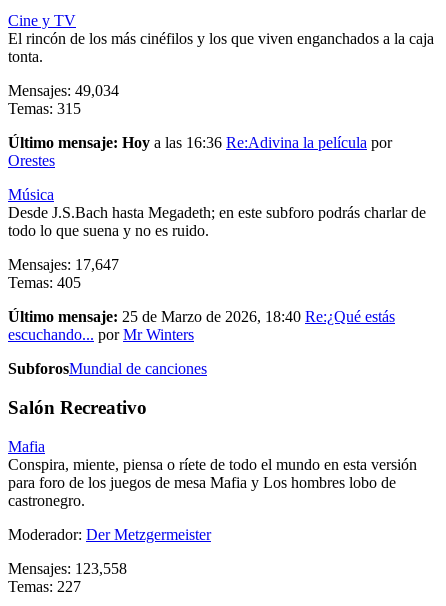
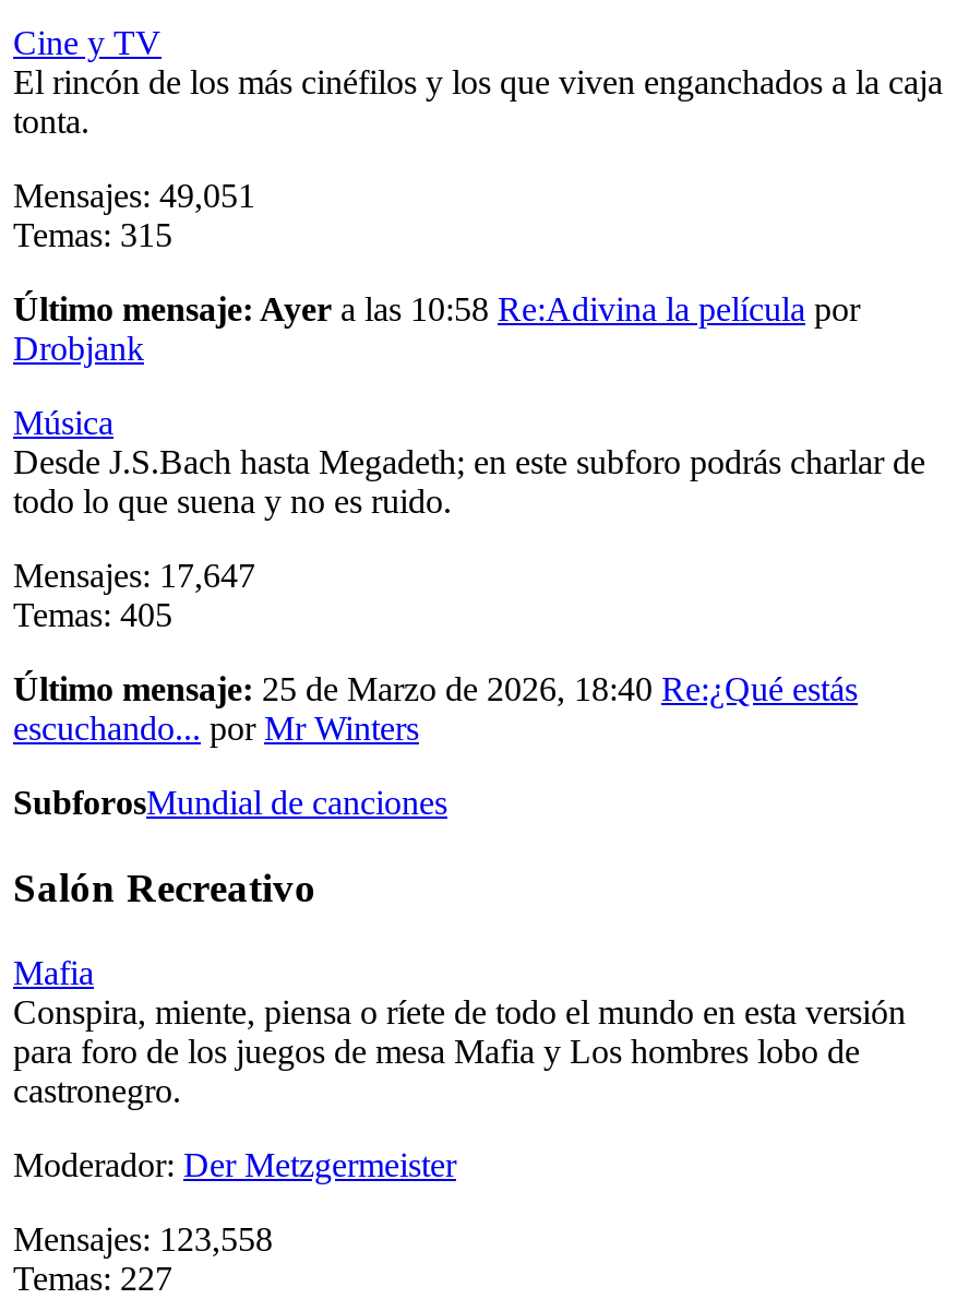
- Mensajes: 49,034
+ Mensajes: 49,051

- Último mensaje: Hoy a las 16:36 Re:Adivina la película por
- Orestes
+ Último mensaje: Ayer a las 10:58 Re:Adivina la película por
+ Drobjank
